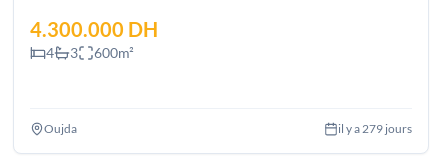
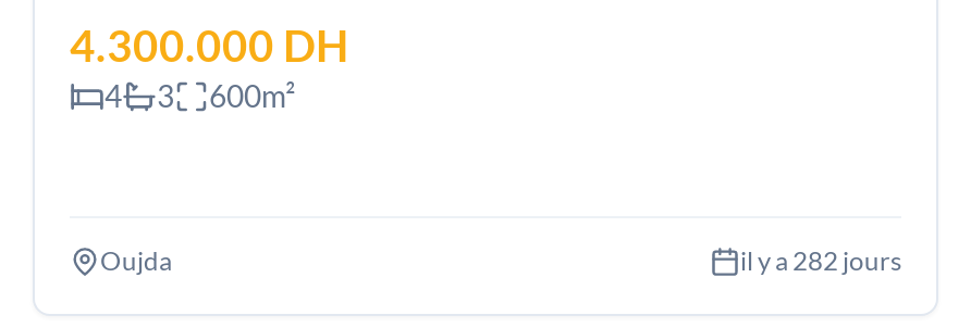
- il y a 279 jours
+ il y a 282 jours
